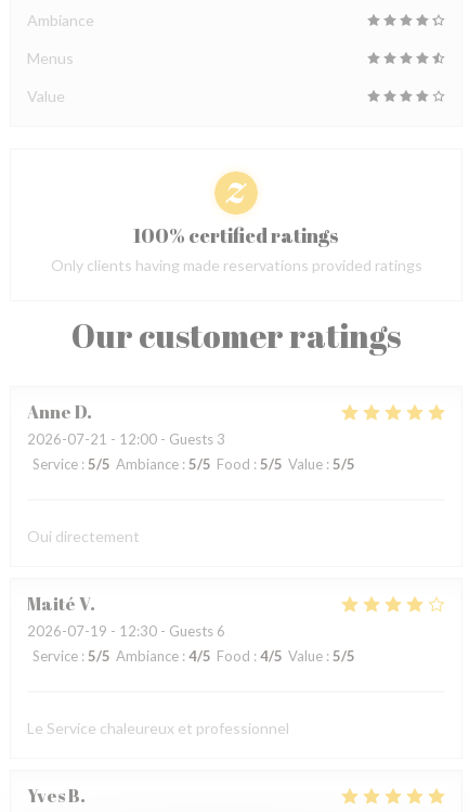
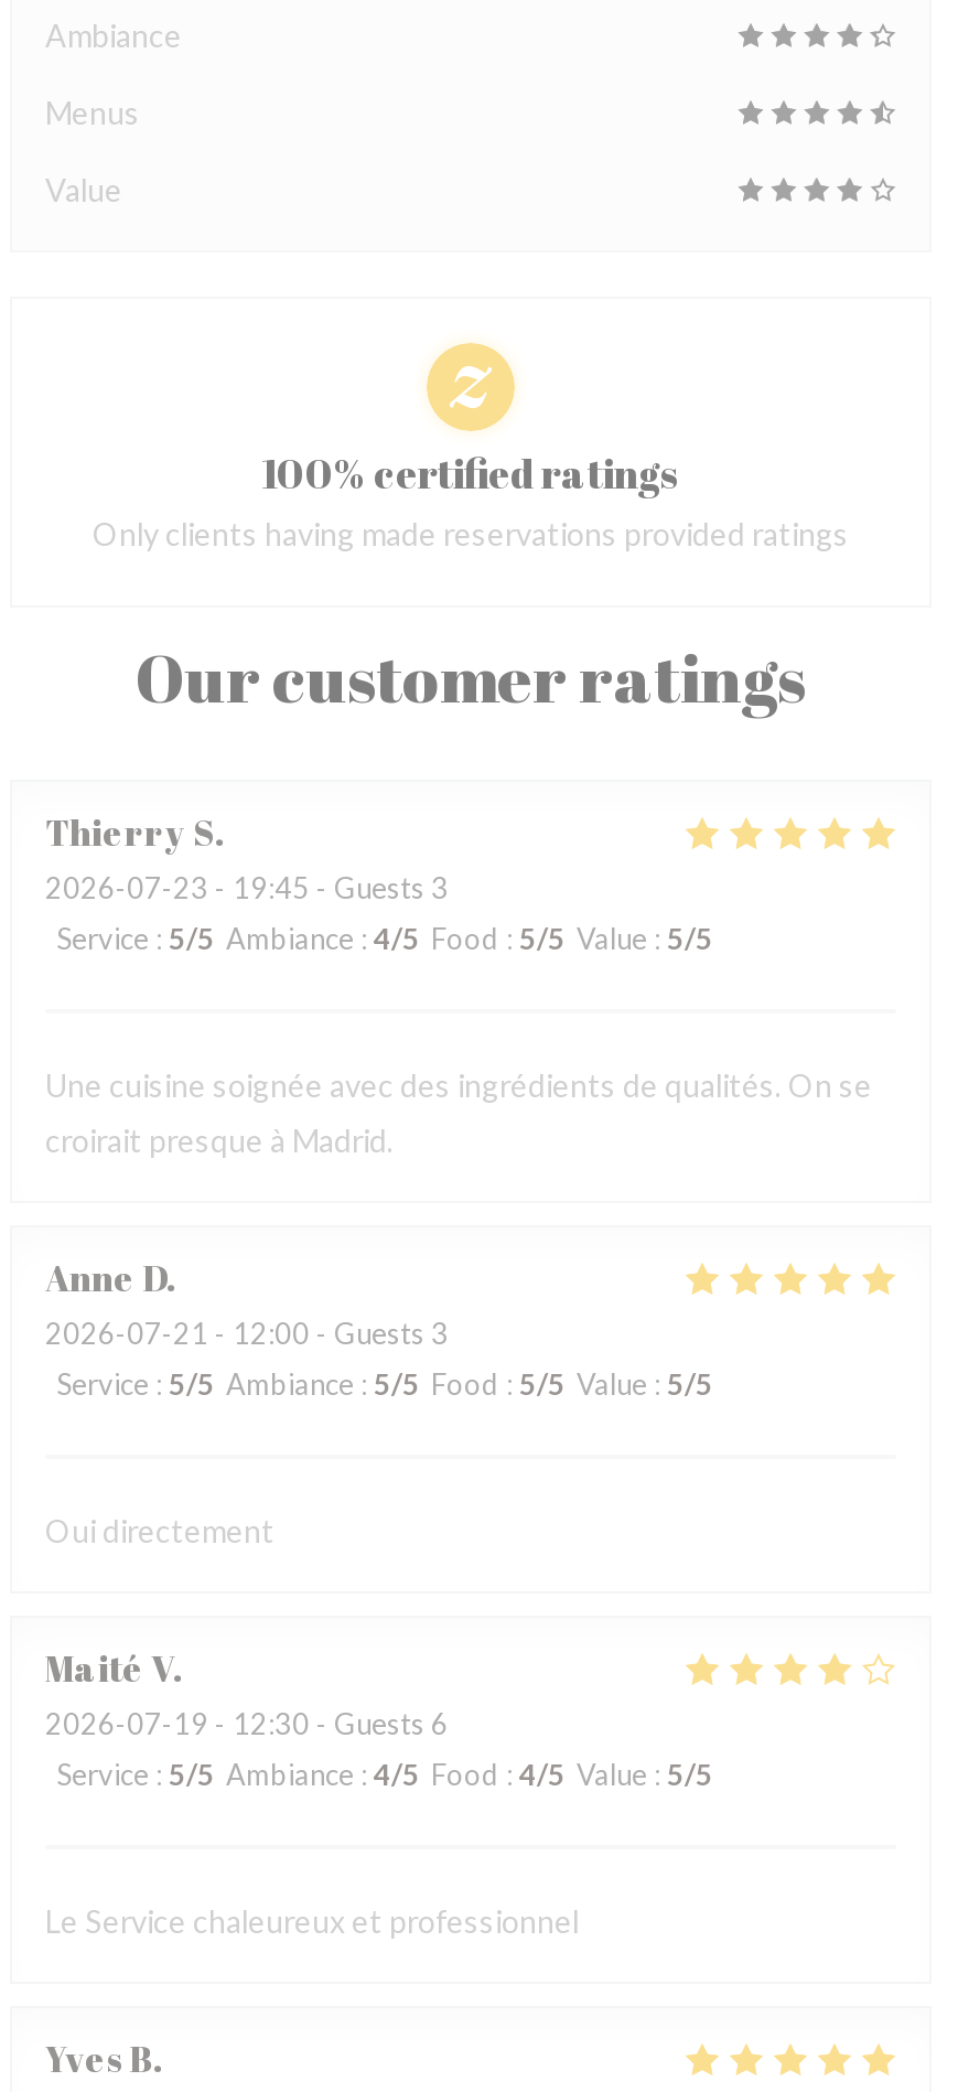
+ Thierry S
+ 2026-07-23 - 19:45 - Guests 3
+ Service: 5/5 Ambiance: 4/5 Food: 5/5 Value: 5/5

+ Une cuisine soignée avec des ingrédients de qualités. On se
+ croirait presque à Madrid.
